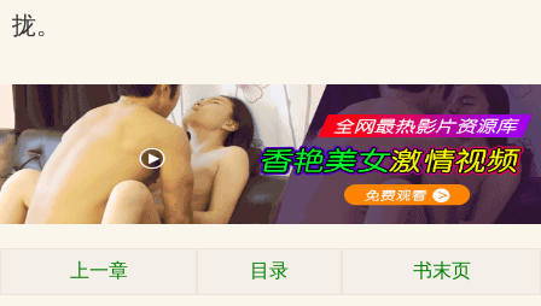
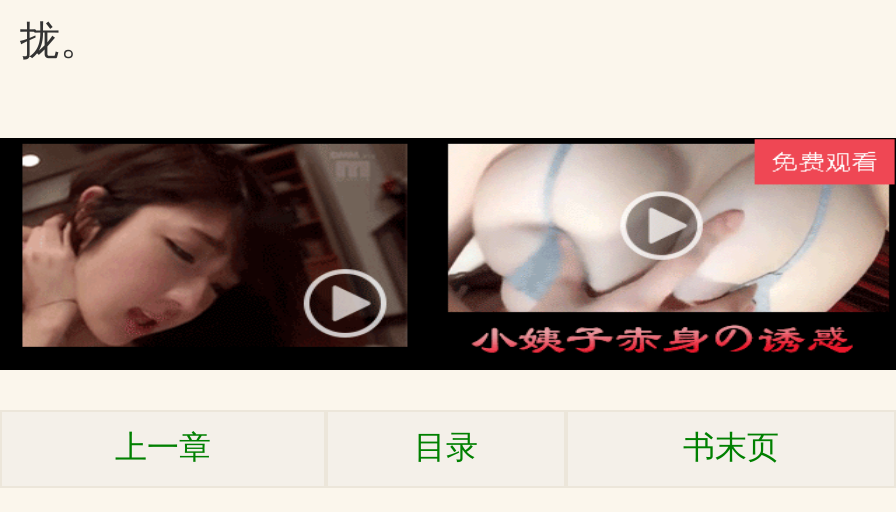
- [image]
+ [image]
